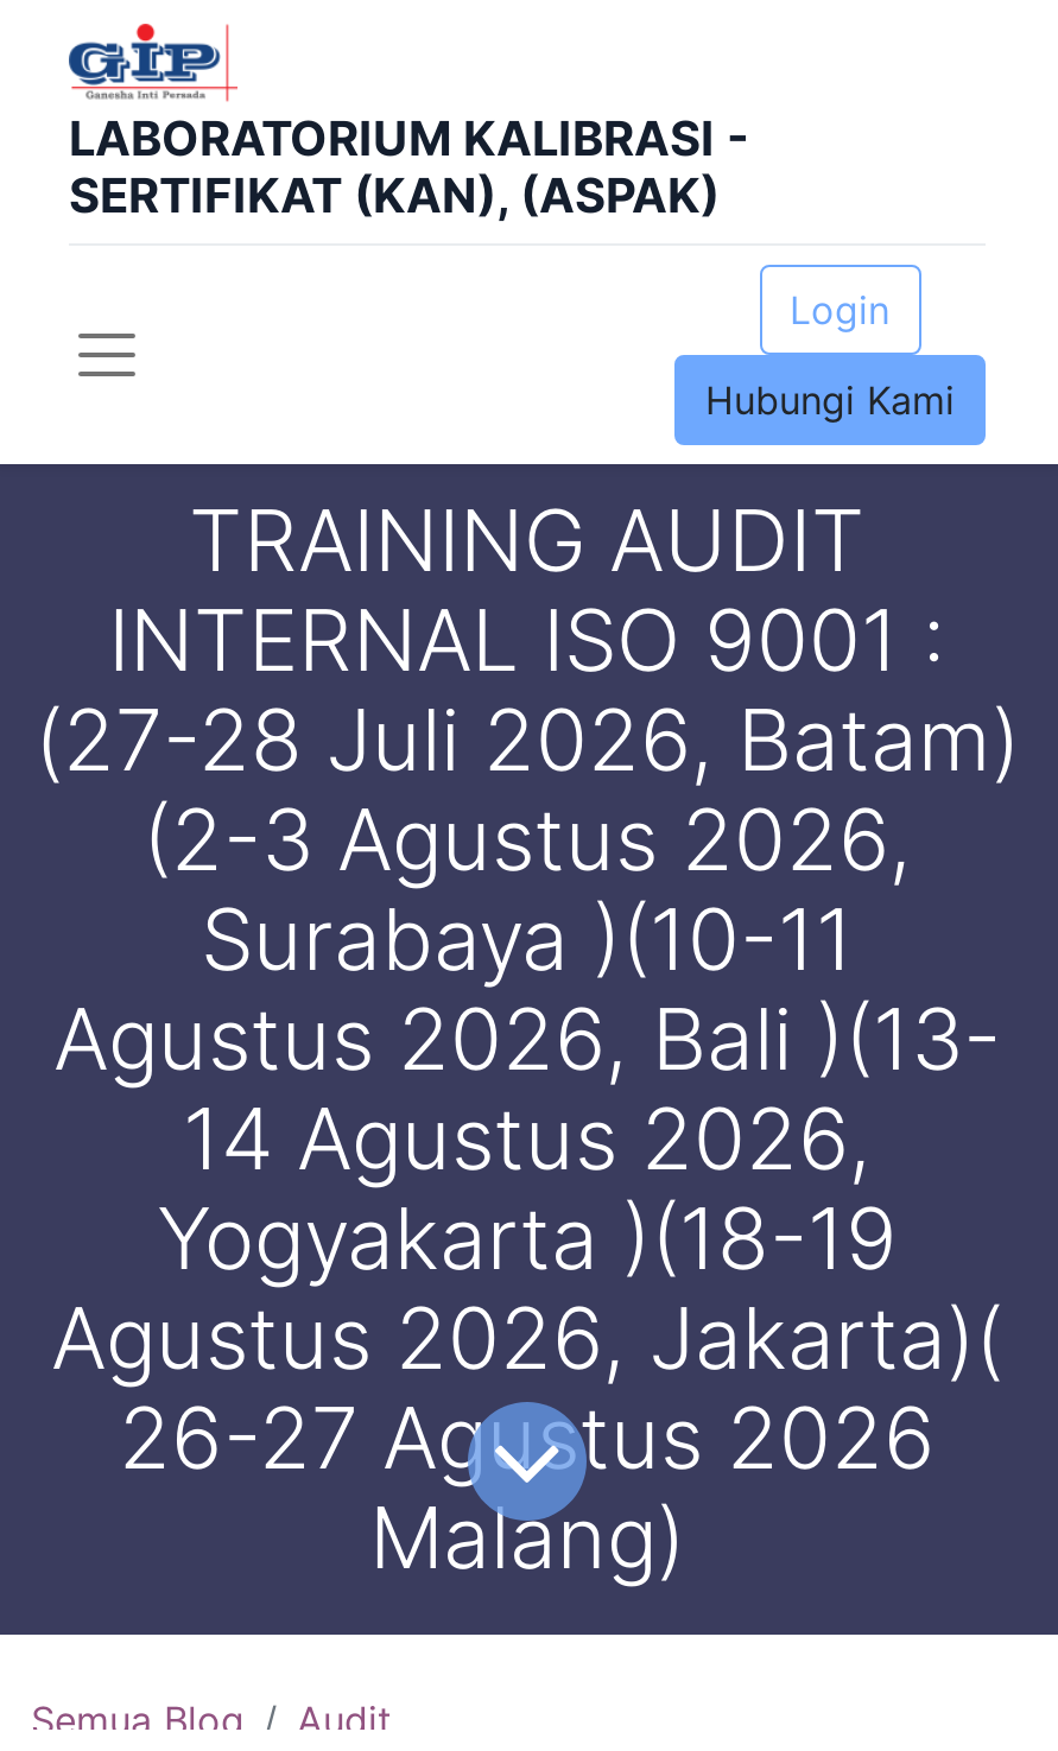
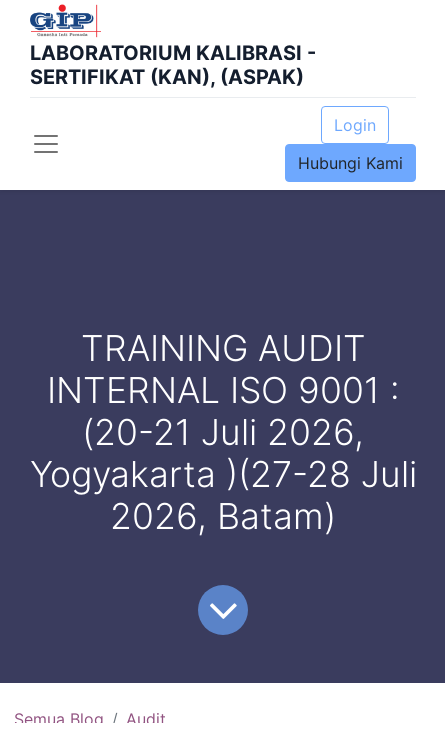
moved down: TRAINING AUDIT | INTERNAL ISO 9001 :

- (27-28 Juli 2026, Batam)
- (2-3 Agustus 2026,
- Surabaya )(10-11
- Agustus 2026, Bali )(13-
- 14 Agustus 2026,
- Yogyakarta )(18-19
- Agustus 2026, Jakarta)(
- 26-27 Agustus 2026
- Malang)
+ (20-21 Juli 2026,
+ Yogyakarta )(27-28 Juli
+ 2026, Batam)
